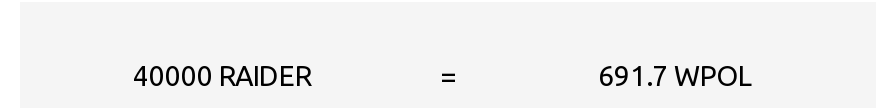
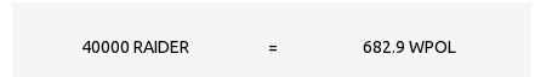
- 691.7 WPOL
+ 682.9 WPOL
